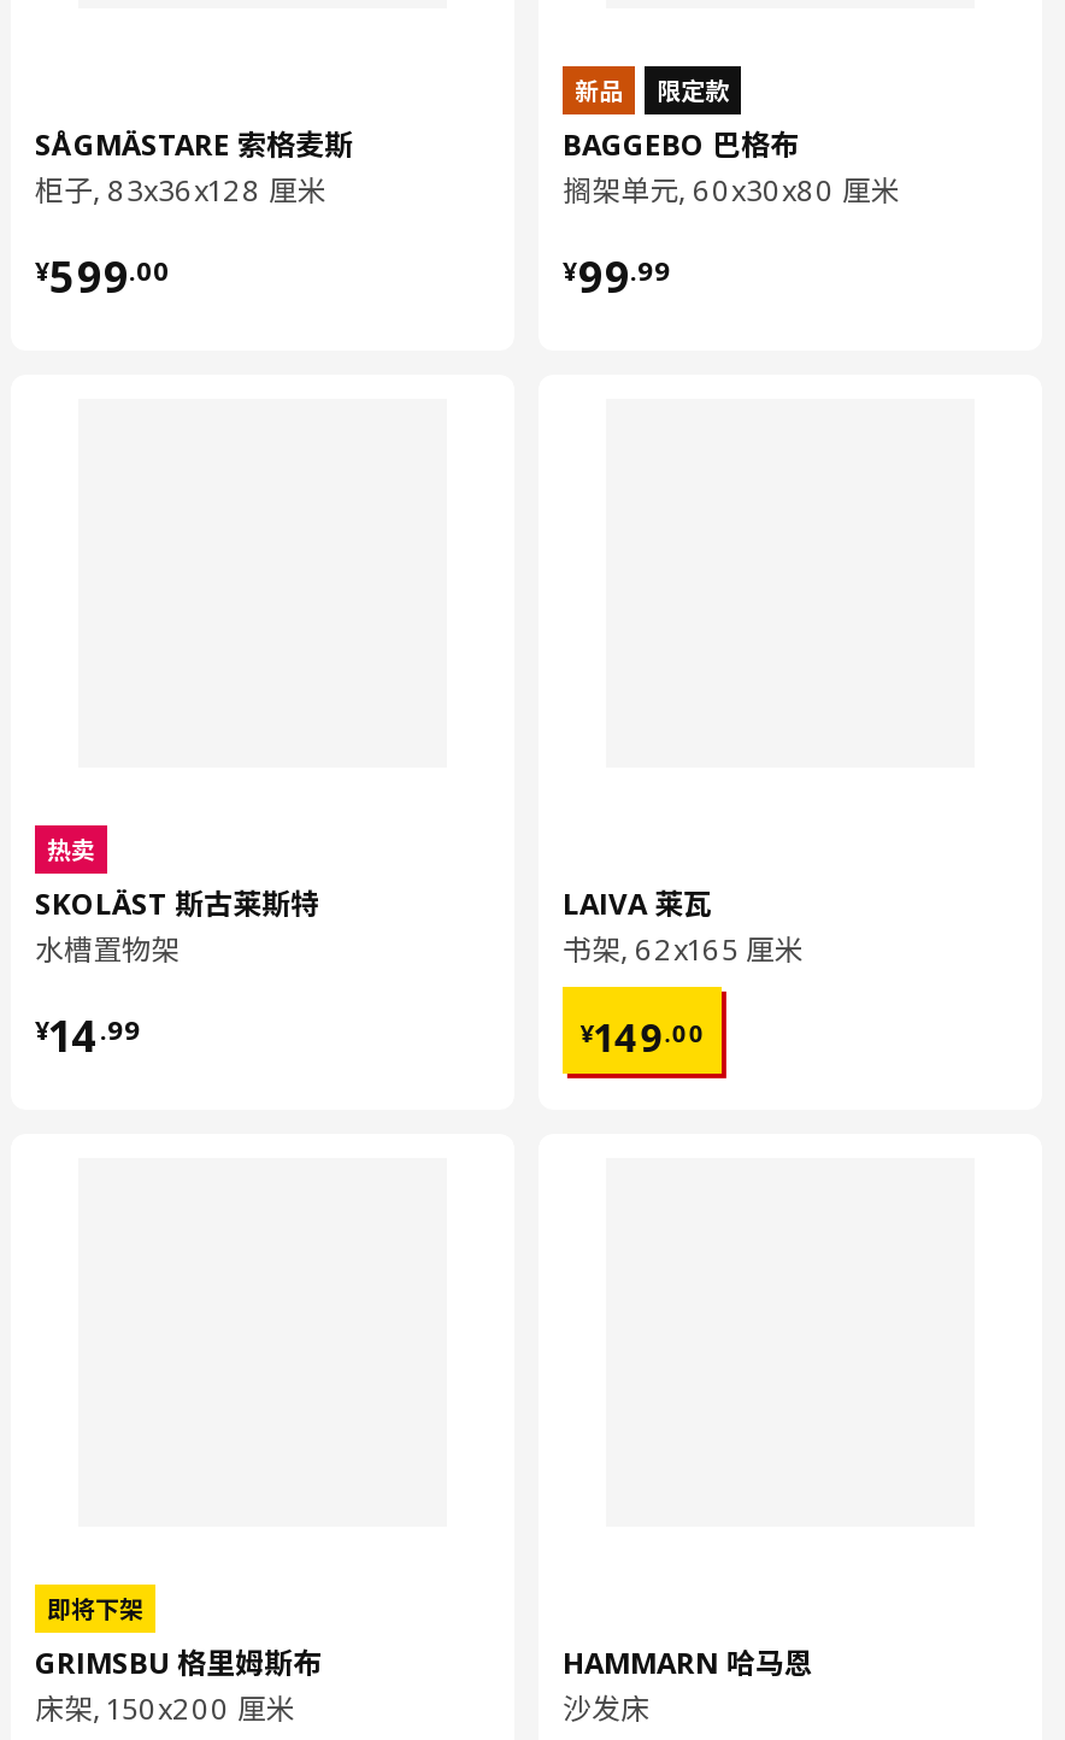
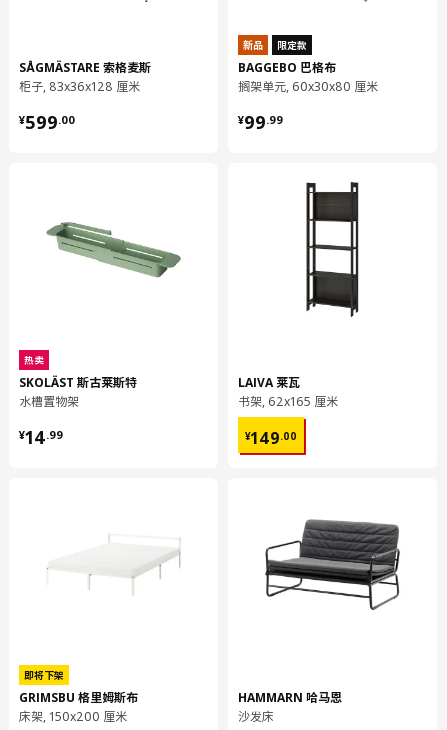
+ [image]

+ [image]

+ [image]
